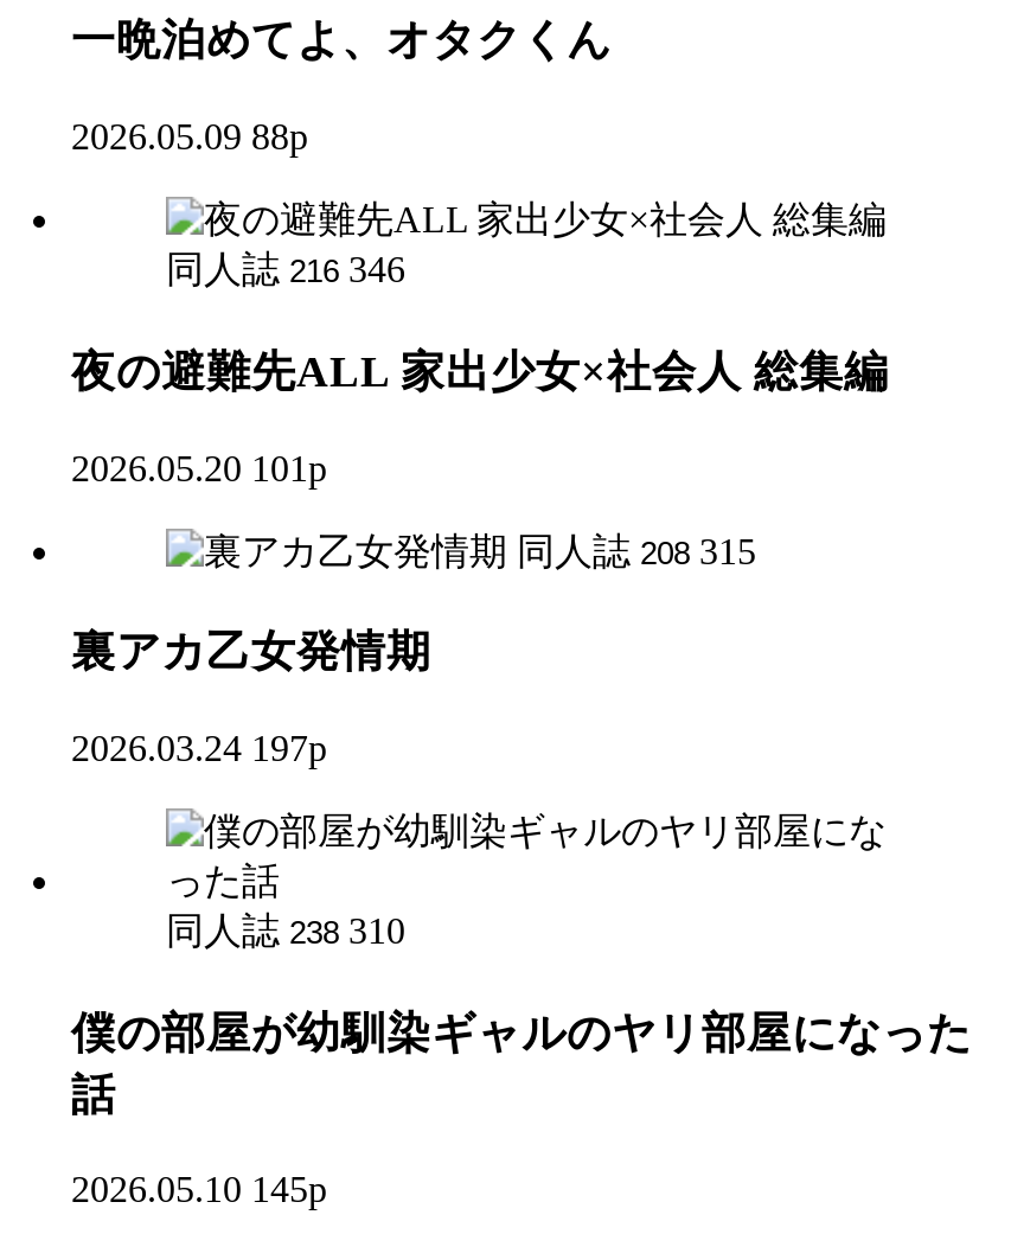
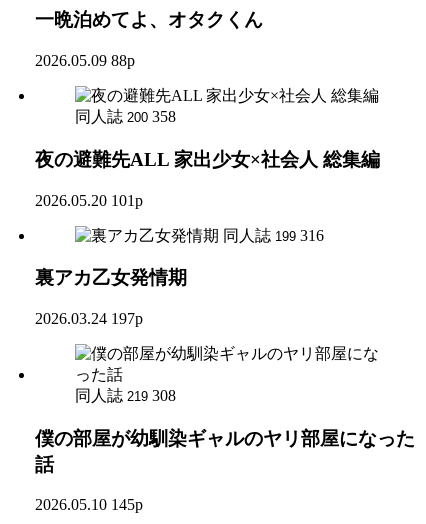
- 同人誌 216 346
+ 同人誌 200 358

- 同人誌 208 315
+ 同人誌 199 316

- 同人誌 238 310
+ 同人誌 219 308
